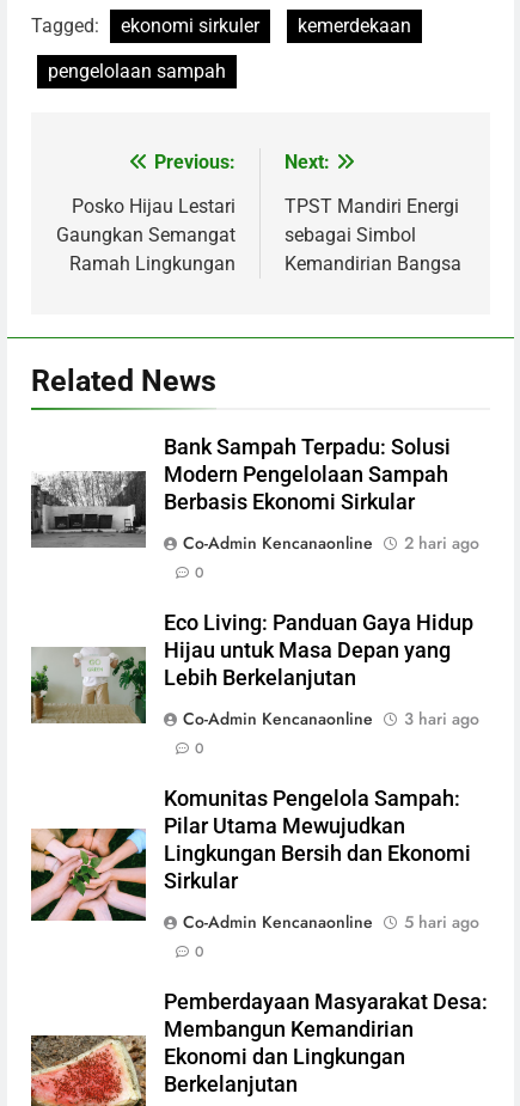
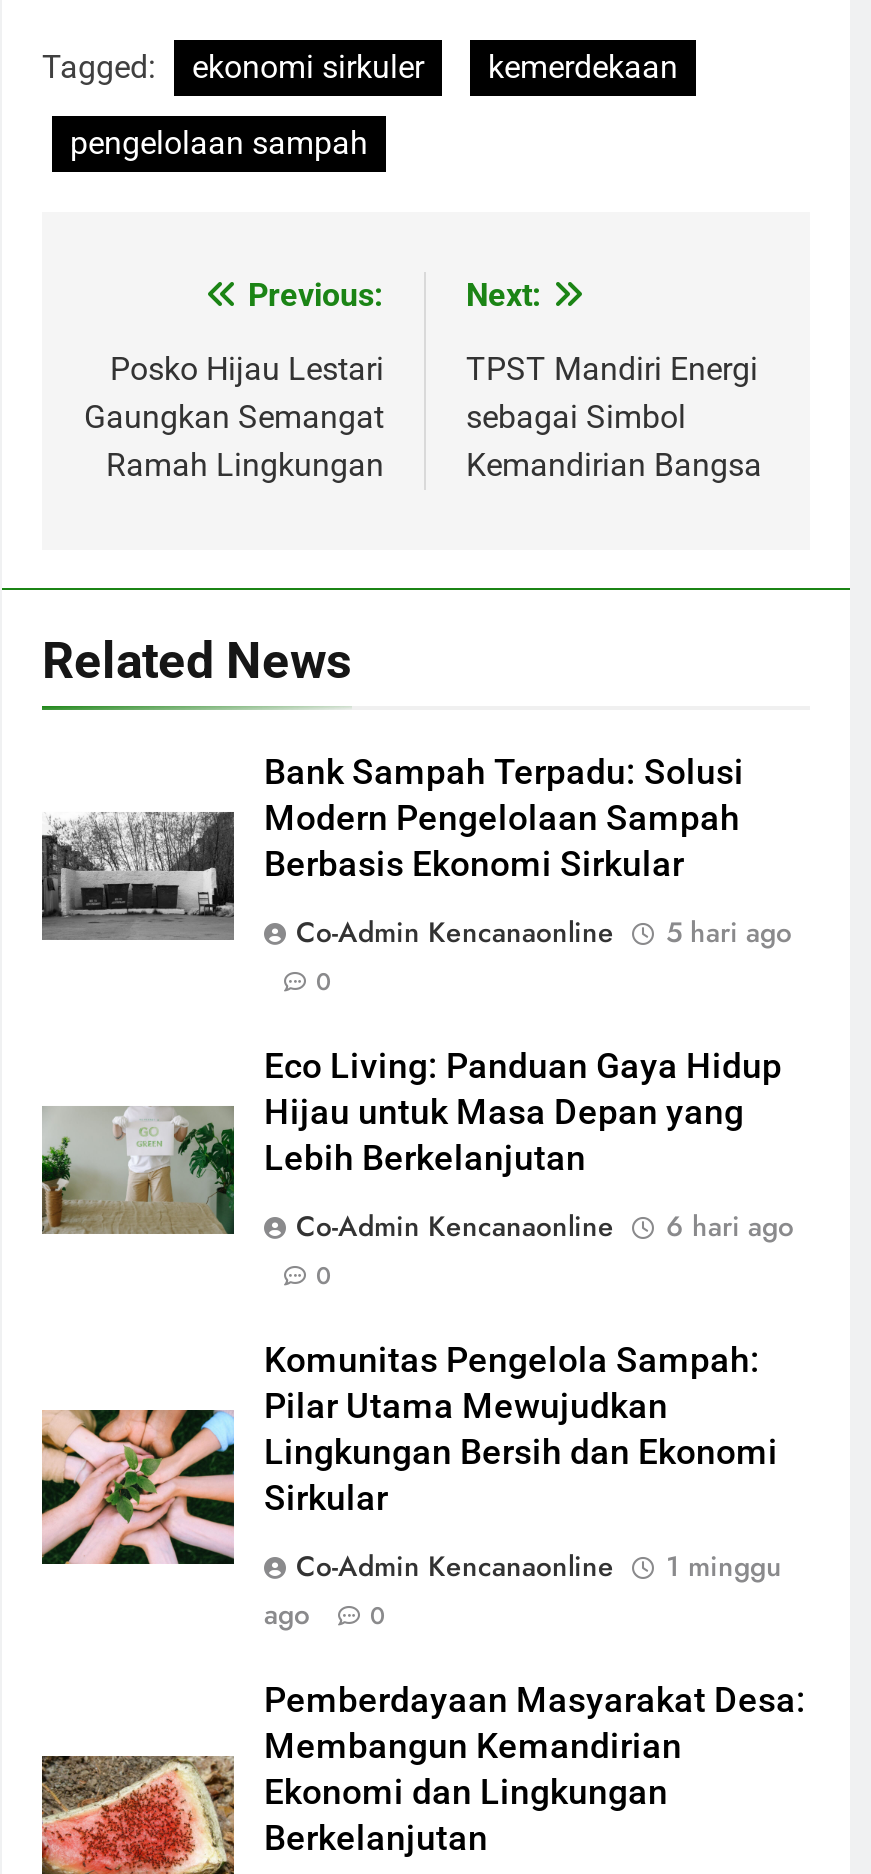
- Co-Admin Kencanaonline 2 hari ago
+ Co-Admin Kencanaonline 5 hari ago

- Co-Admin Kencanaonline 3 hari ago
+ Co-Admin Kencanaonline 6 hari ago

- 5 hari ago
+ 1 minggu
+ ago
